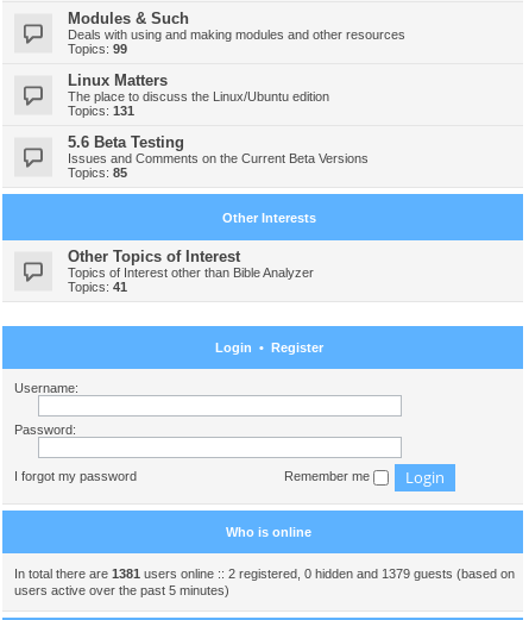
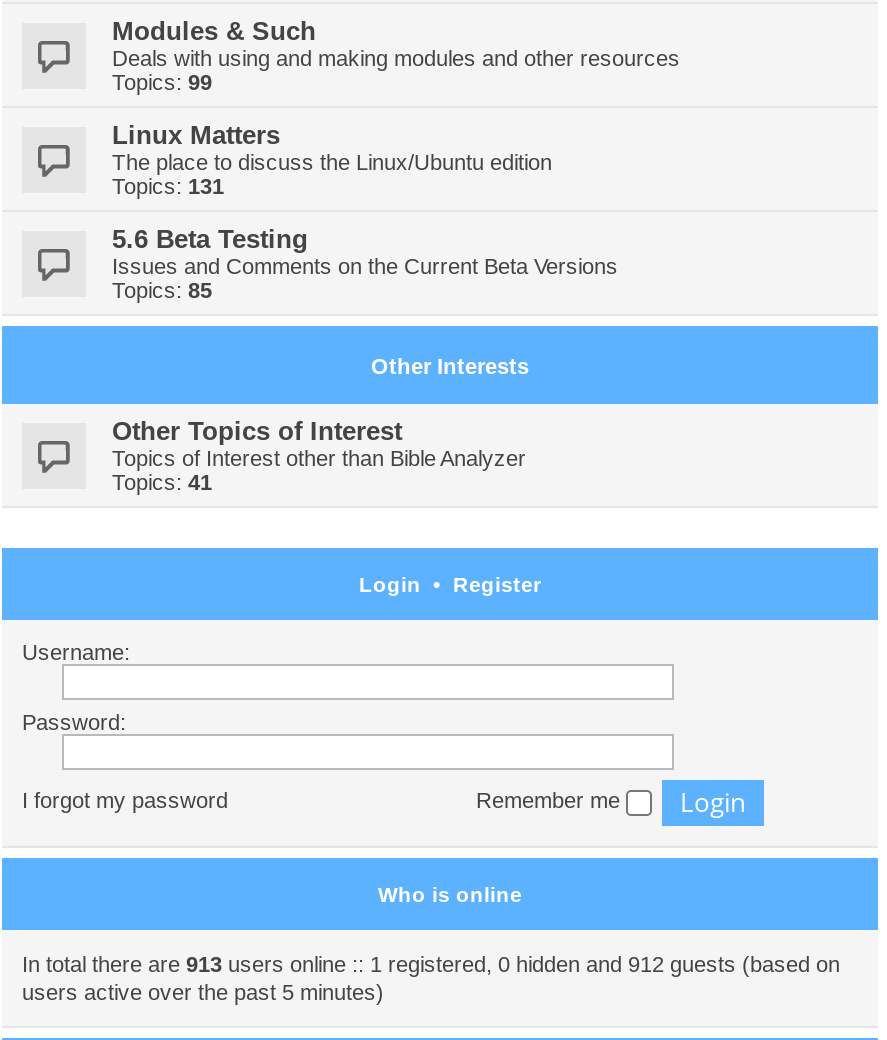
- In total there are 1381 users online :: 2 registered, 0 hidden and 1379 guests (based on
+ In total there are 913 users online :: 1 registered, 0 hidden and 912 guests (based on
